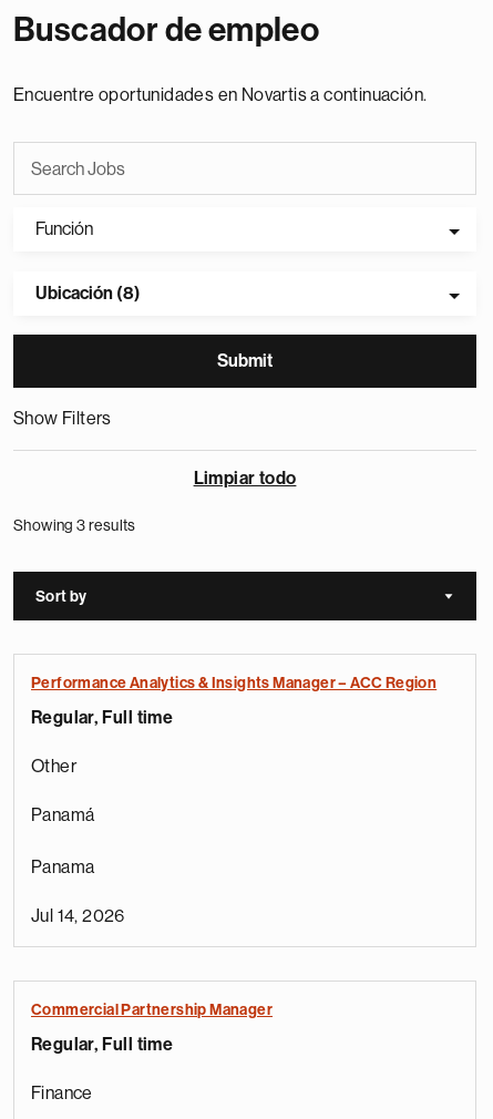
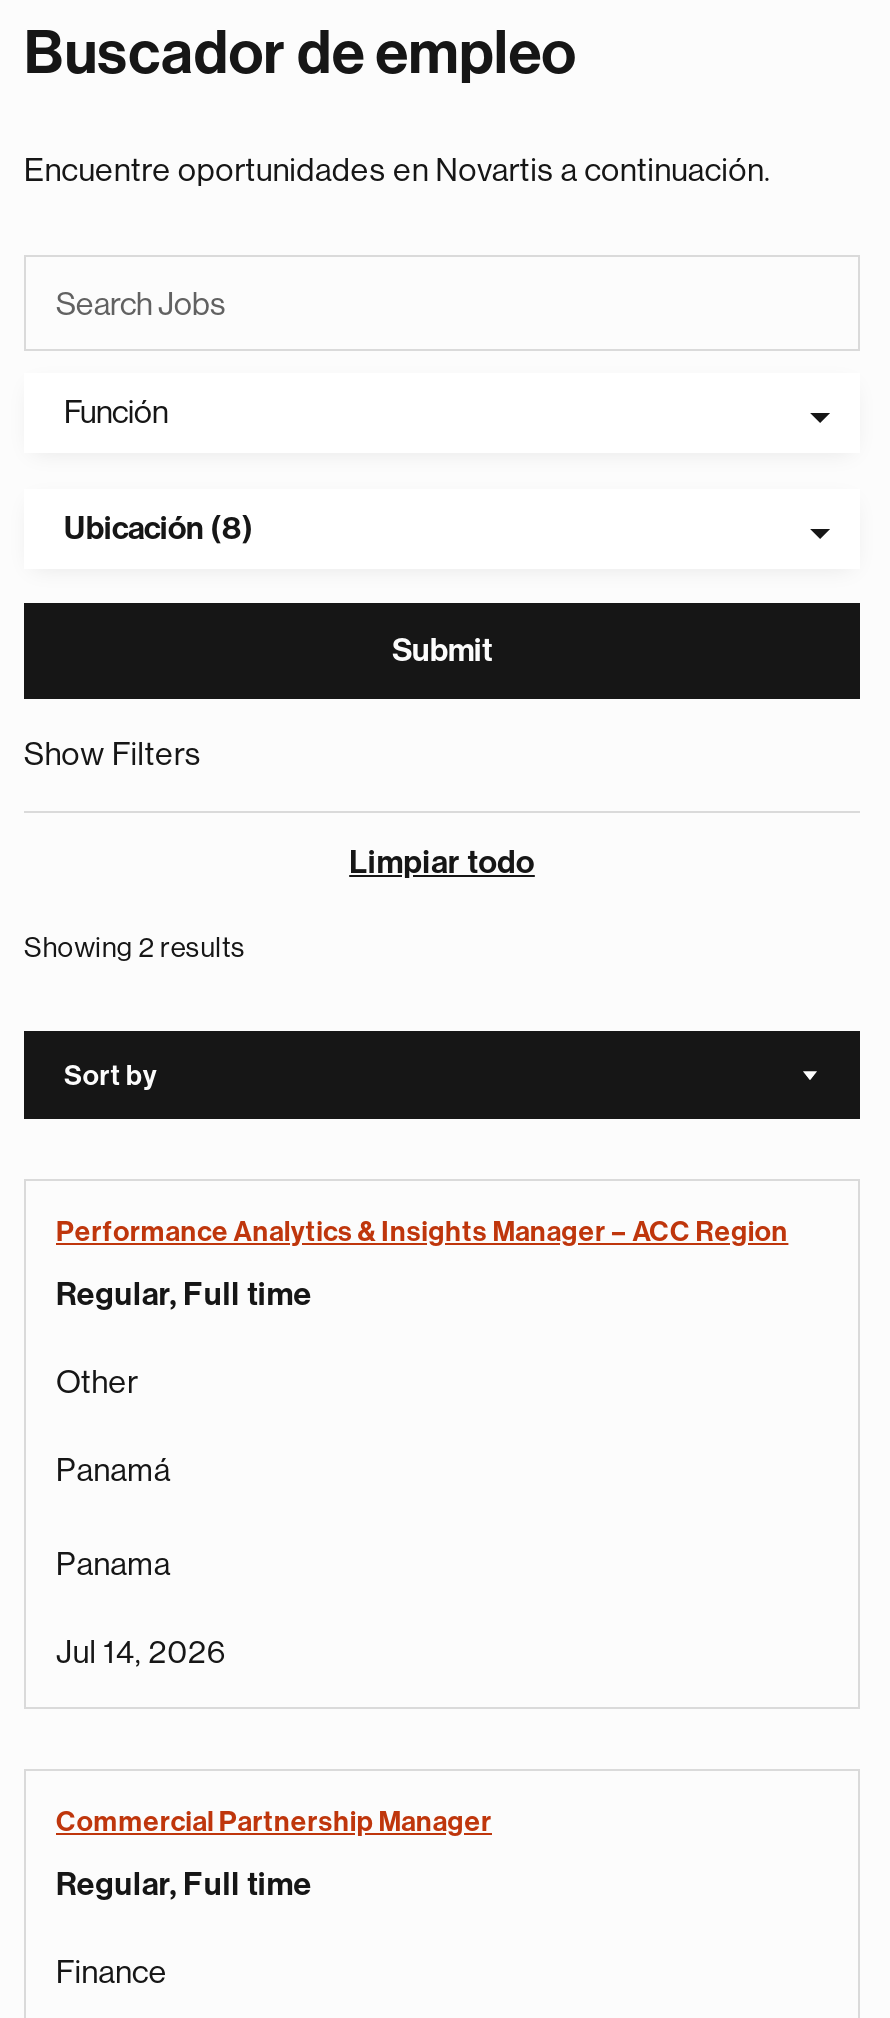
- Showing 3 results
+ Showing 2 results
